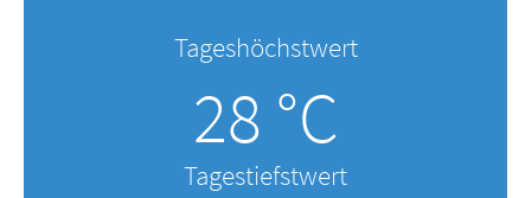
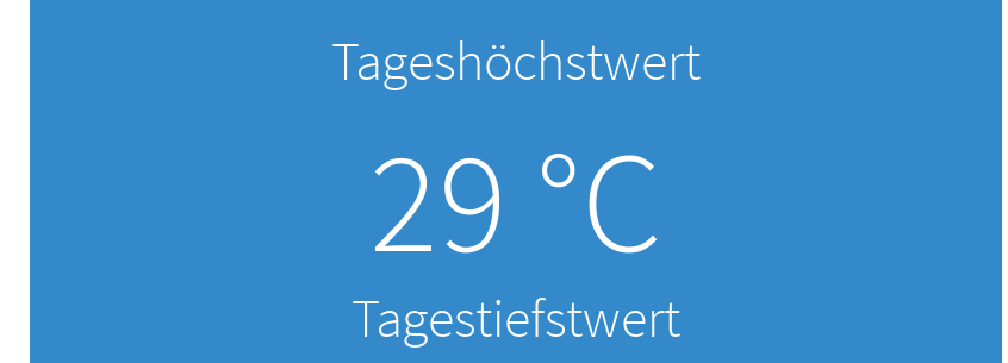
- 28 °C
+ 29 °C
